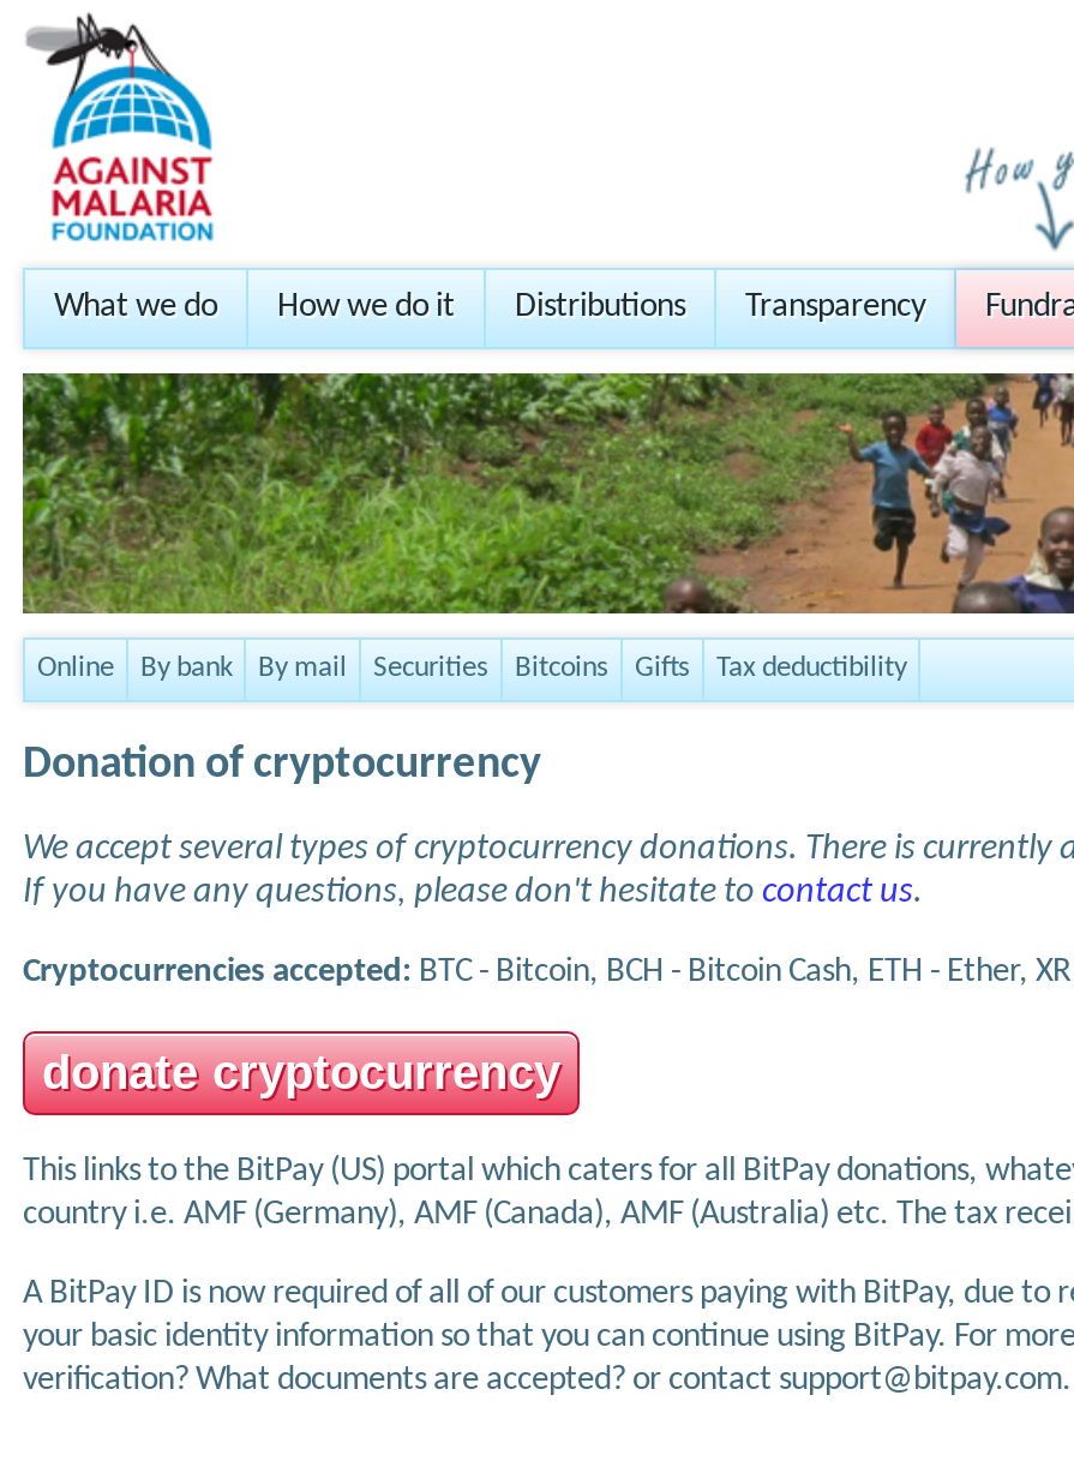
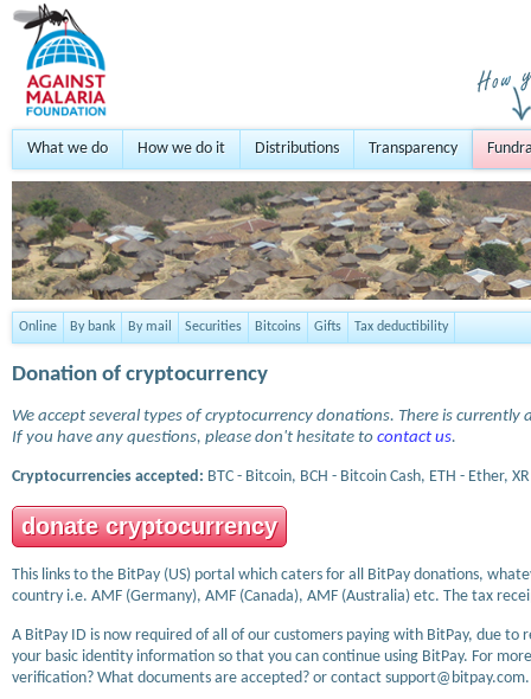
- [image]
+ [image]
